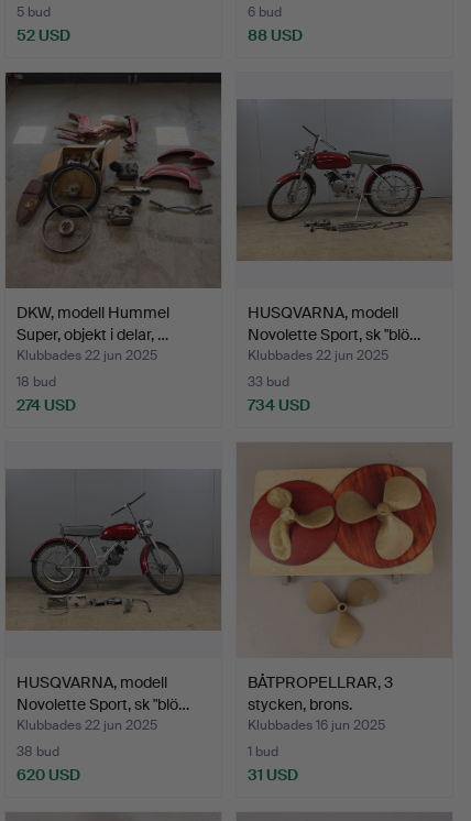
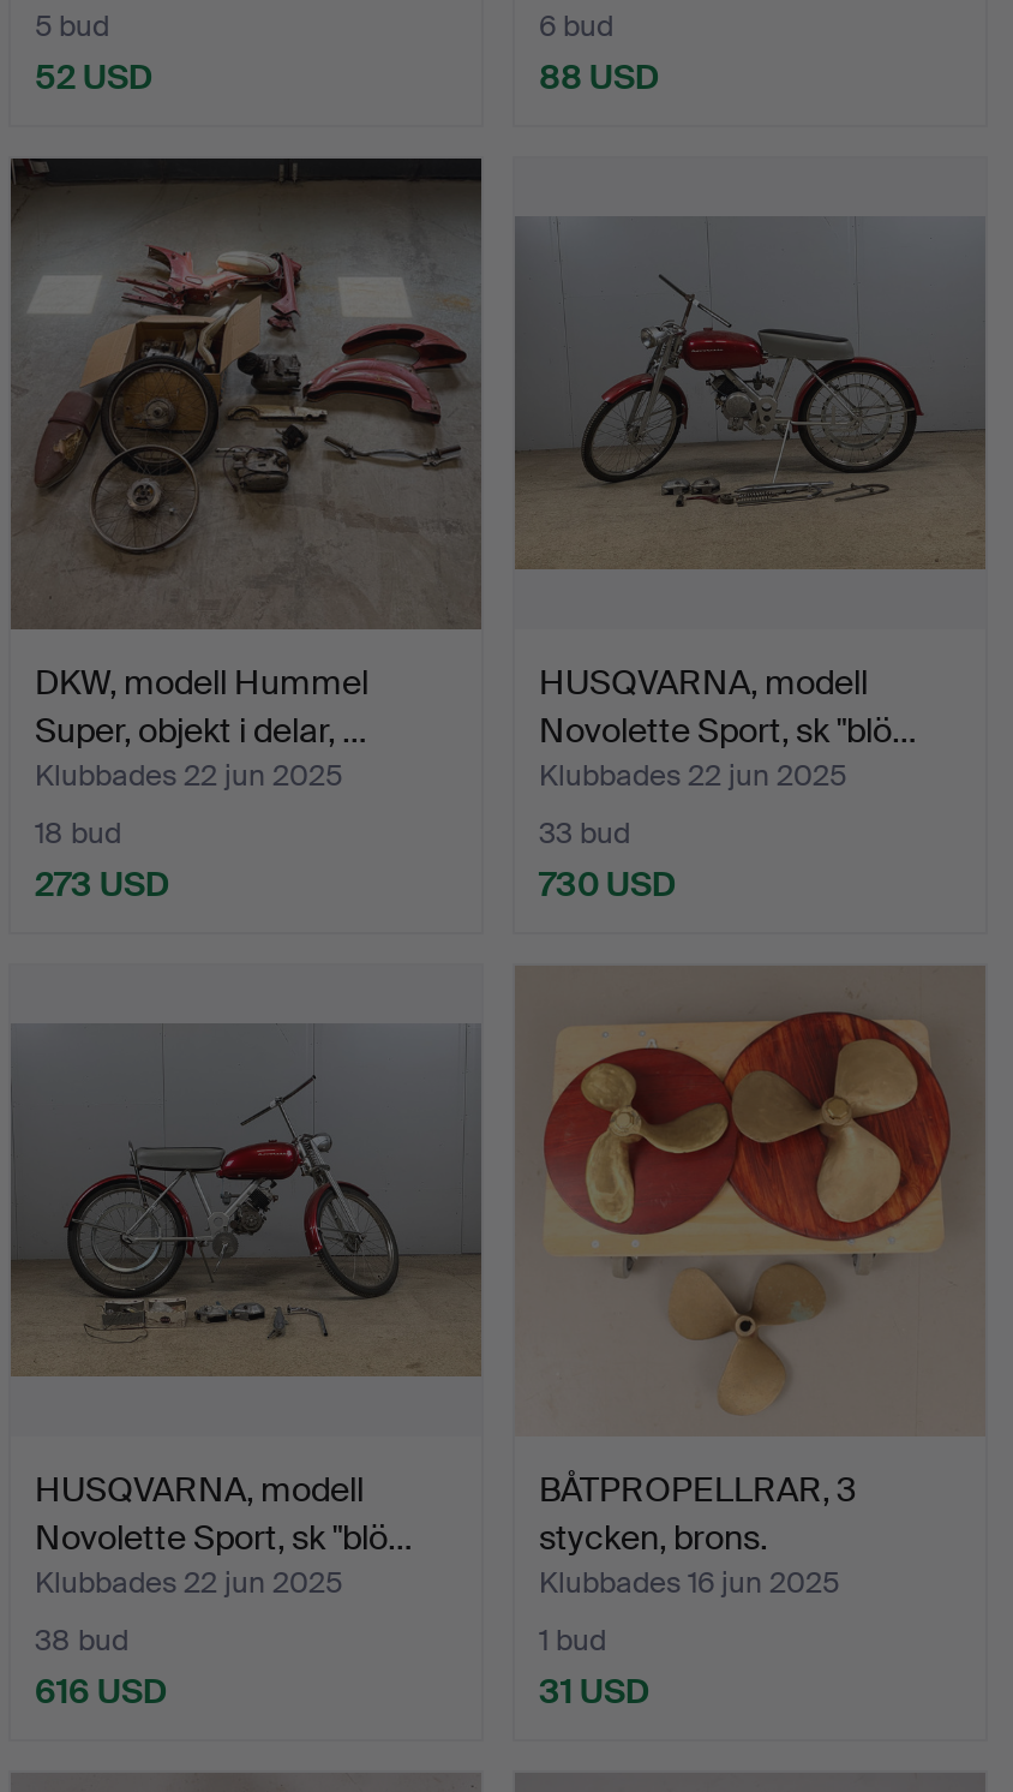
- 274 USD
+ 273 USD

- 734 USD
+ 730 USD

- 620 USD
+ 616 USD
